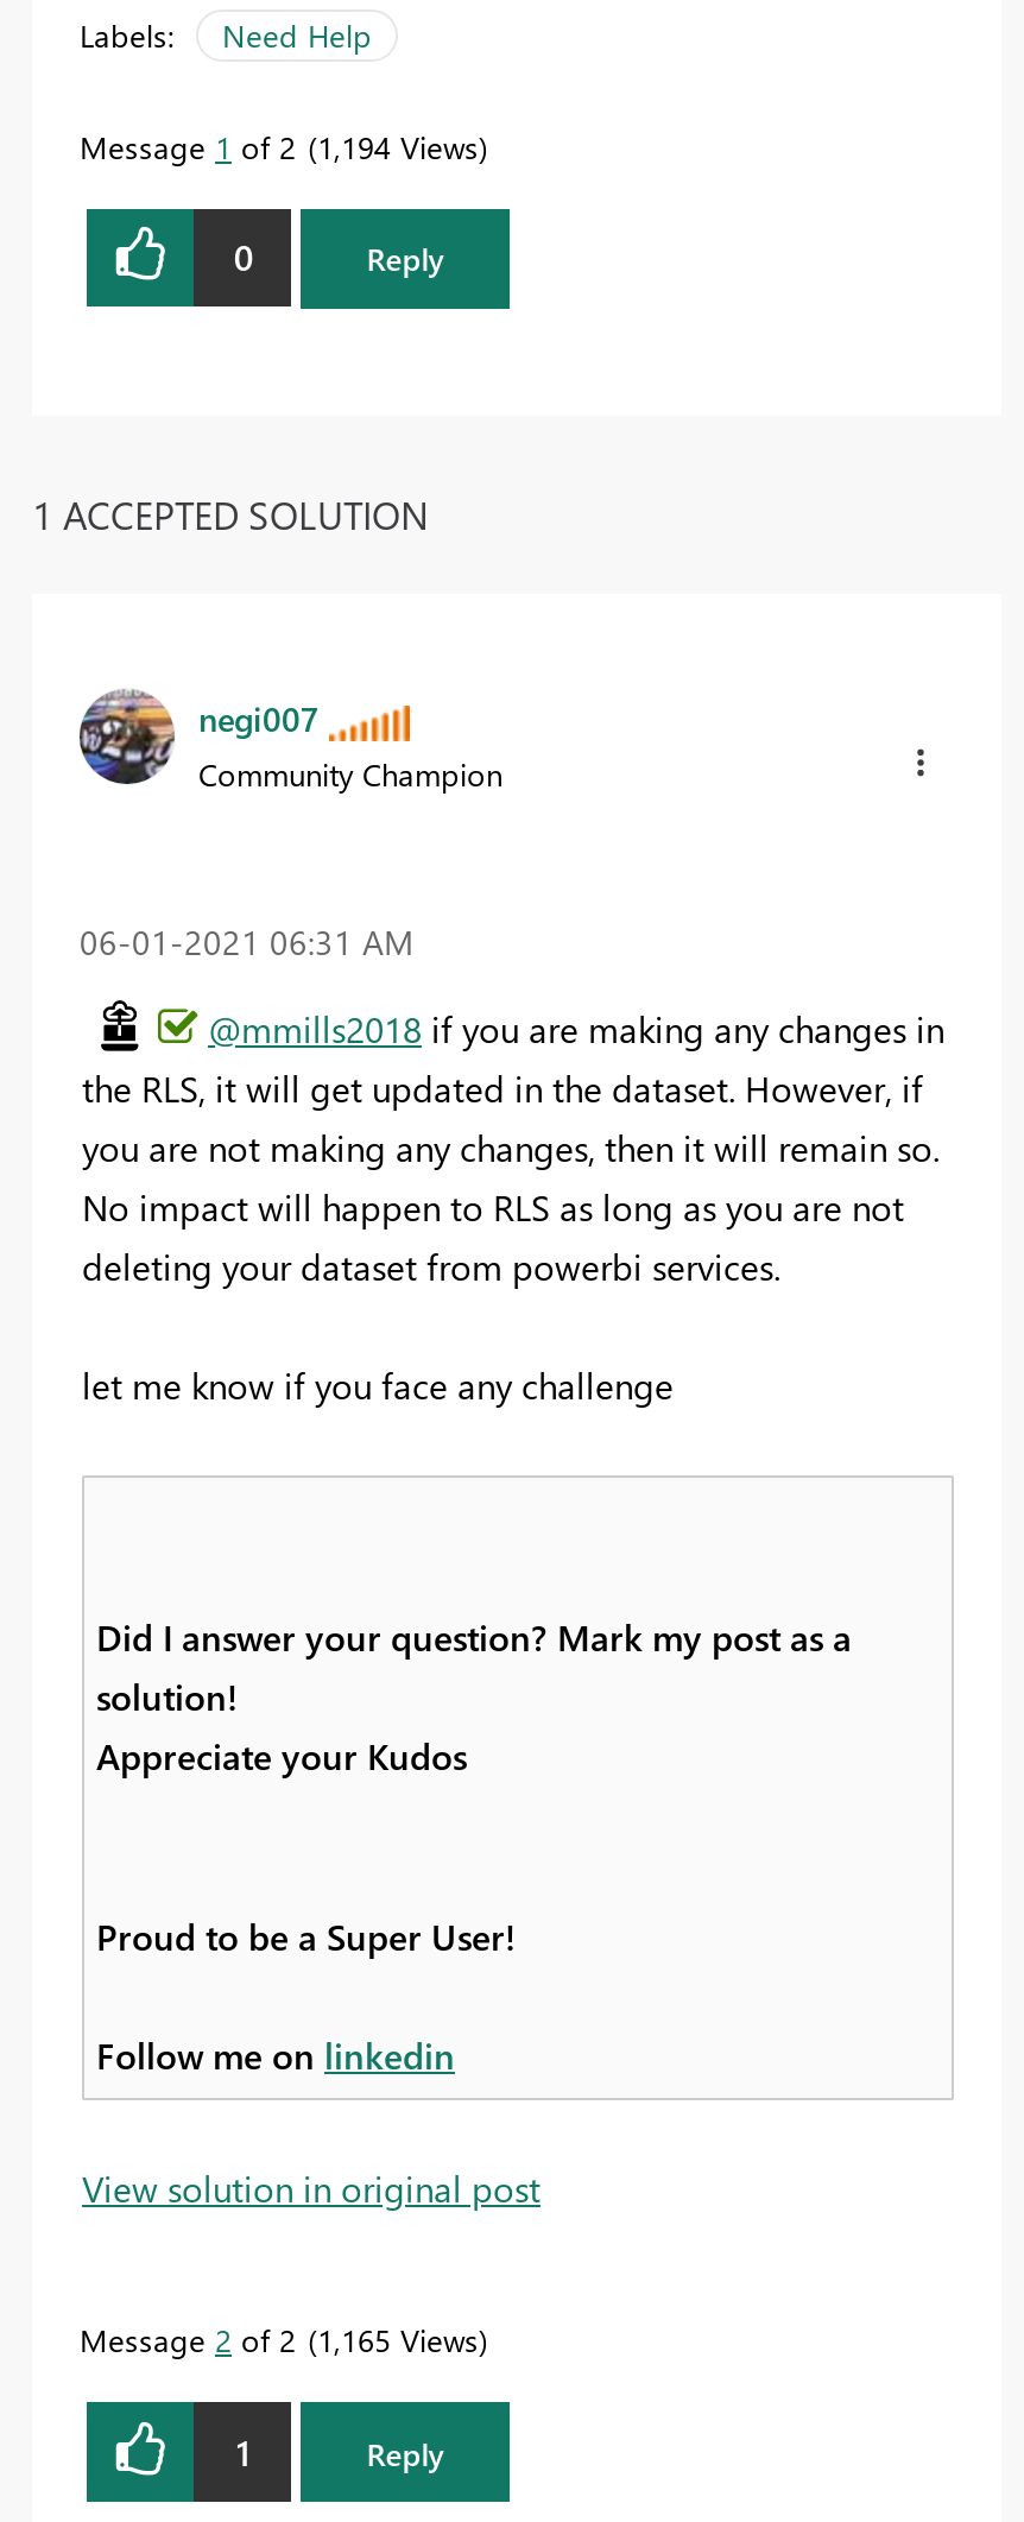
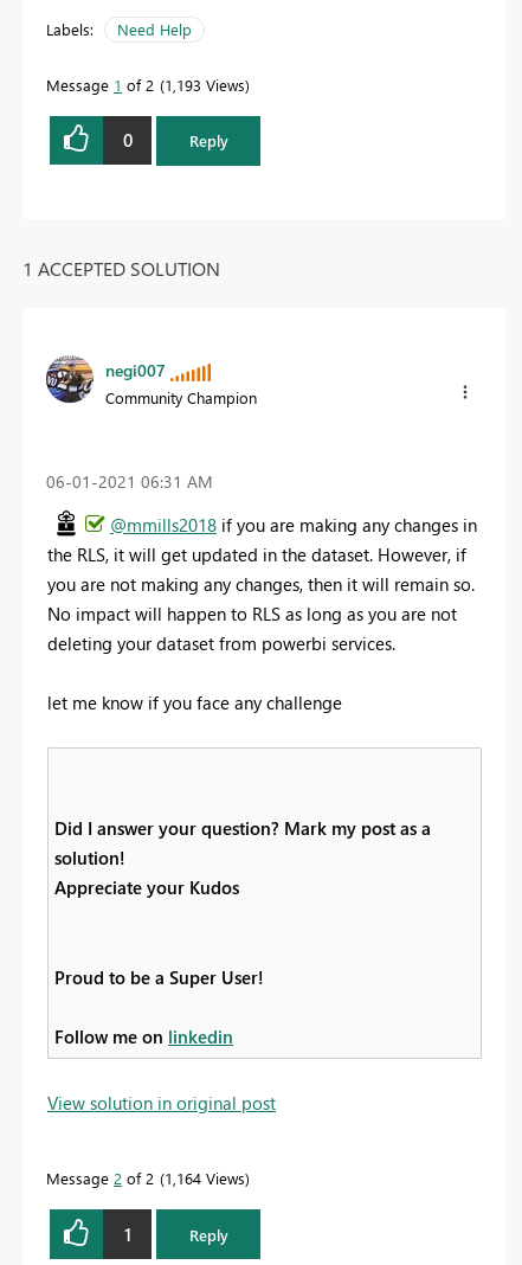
- Message 1 of 2 1,194 Views
+ Message 1 of 2 1,193 Views

- Message 2 of 2 1,165 Views
+ Message 2 of 2 1,164 Views
